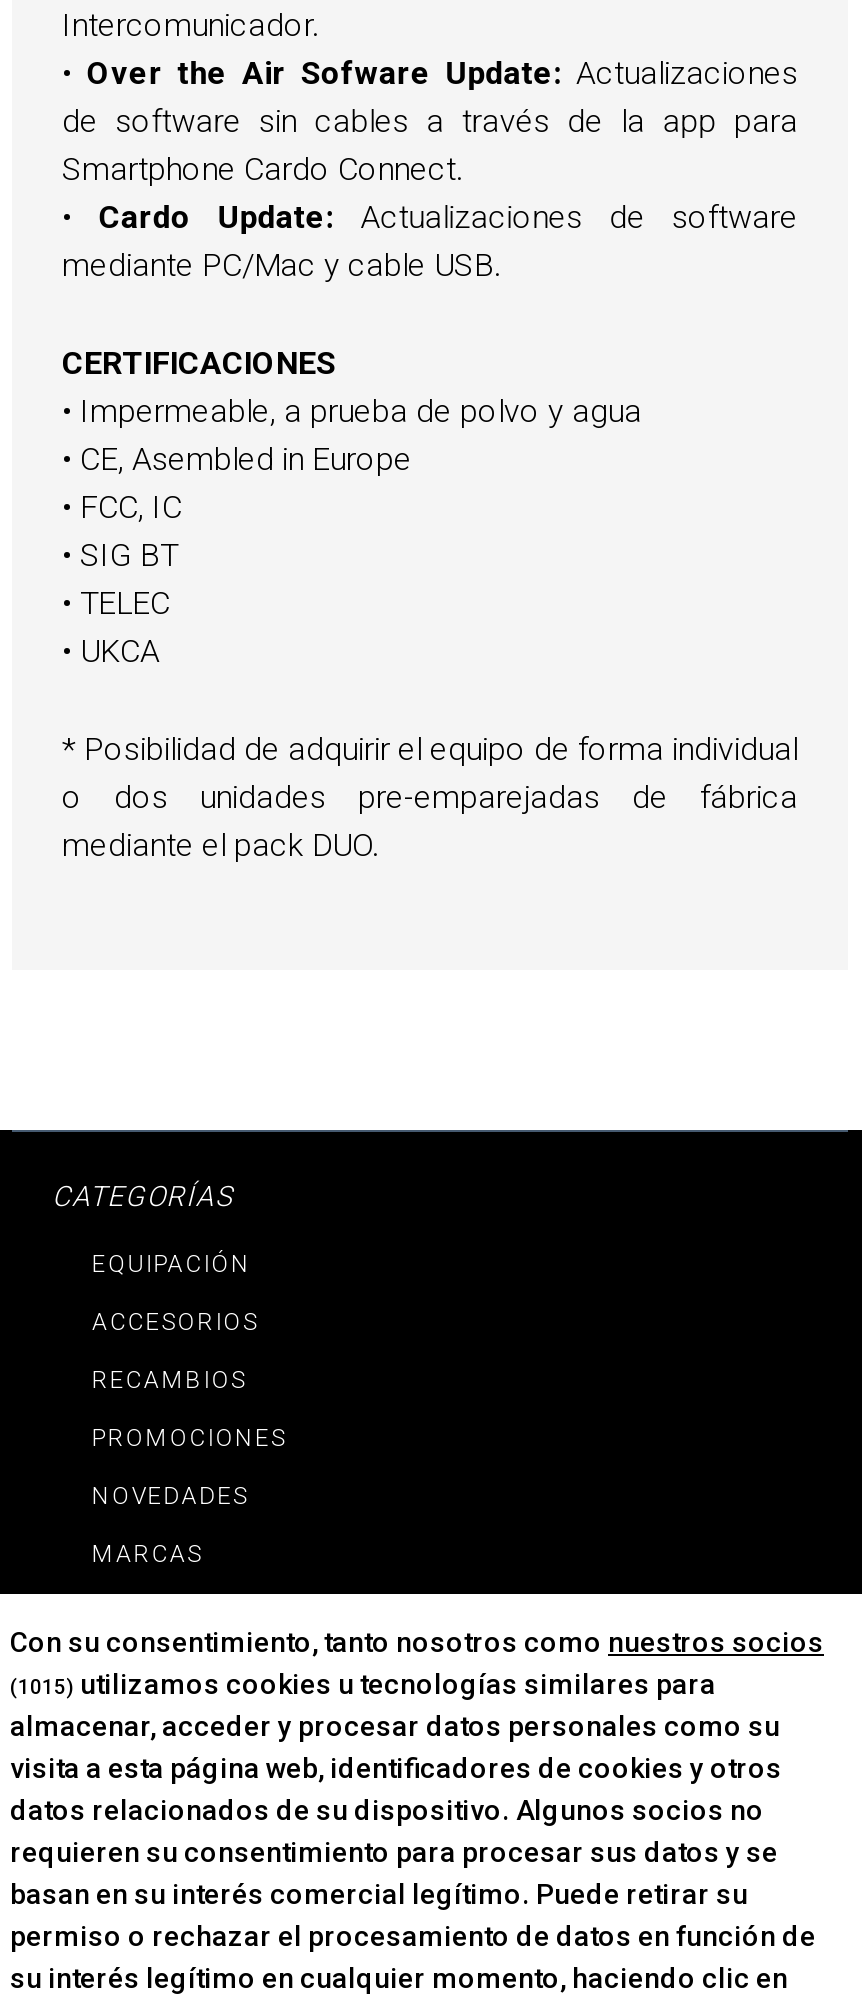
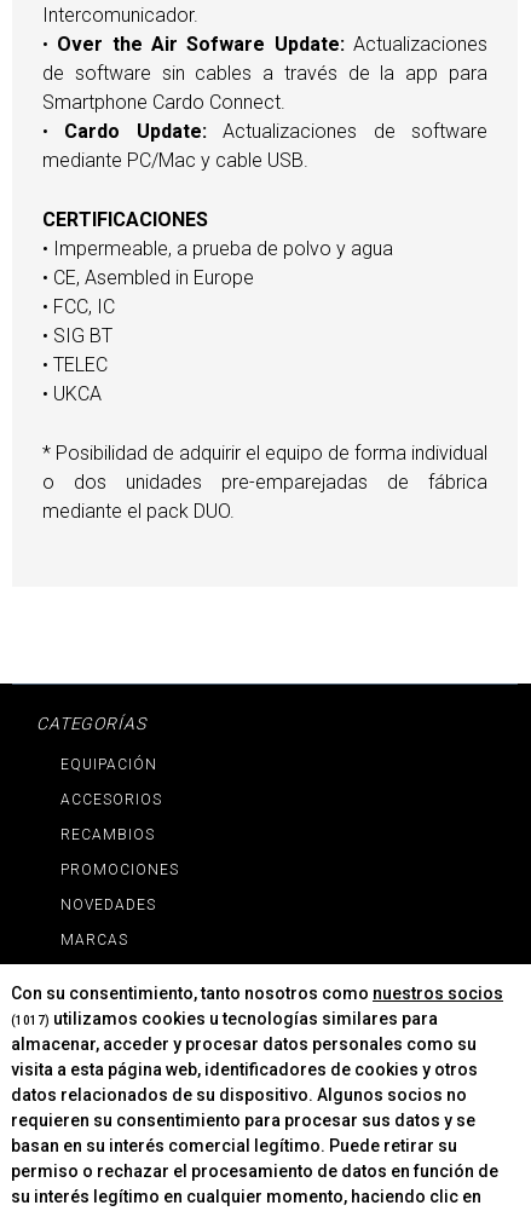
- (1015) utilizamos cookies u tecnologías similares para
+ (1017) utilizamos cookies u tecnologías similares para
